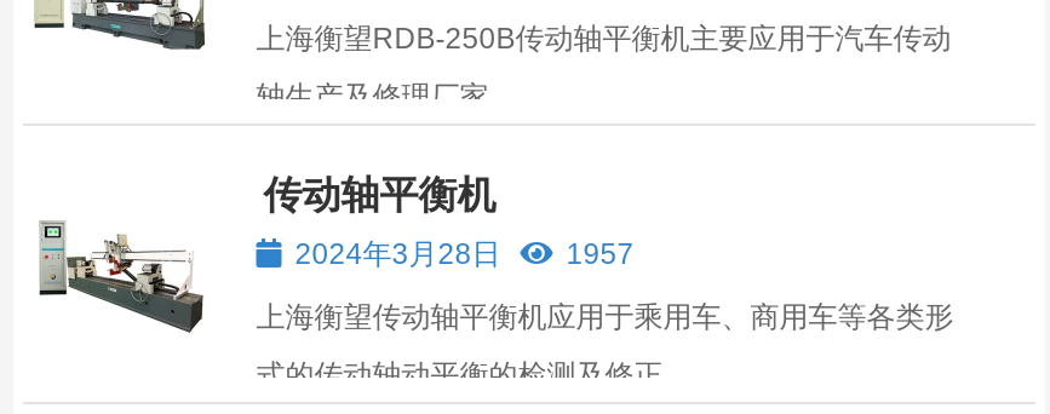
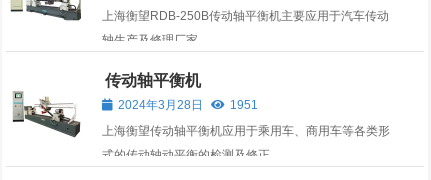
- 2024年3月28日 1957
+ 2024年3月28日 1951
